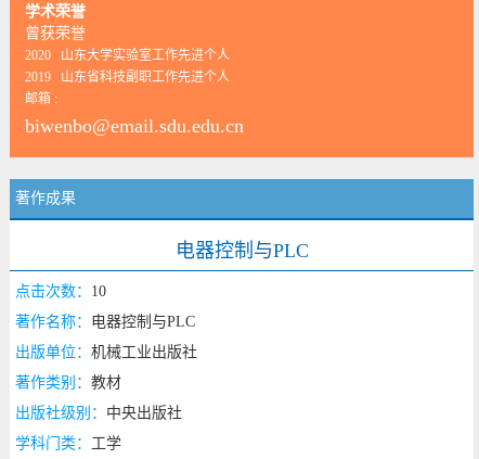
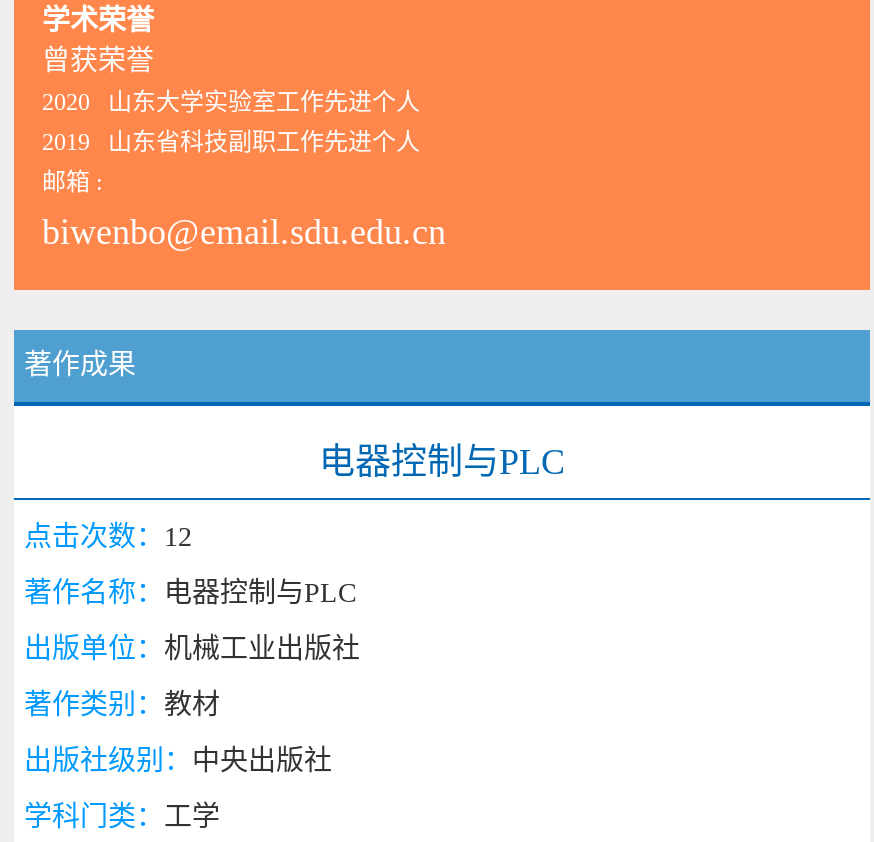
- 点击次数：10
+ 点击次数：12
